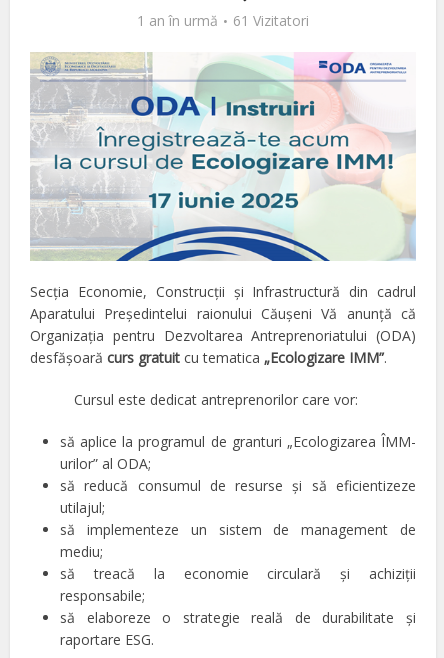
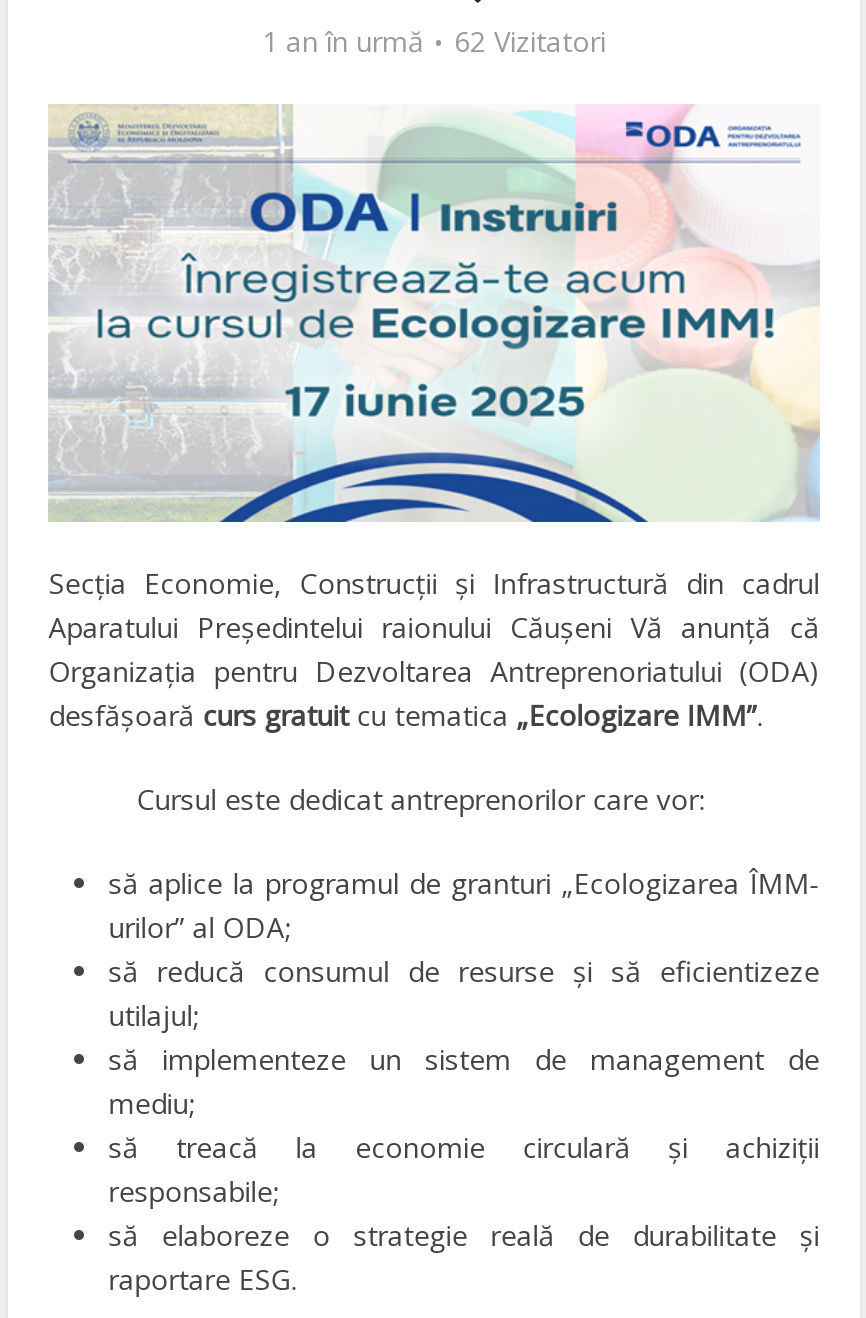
- 1 an în urmă 61 Vizitatori
+ 1 an în urmă 62 Vizitatori
